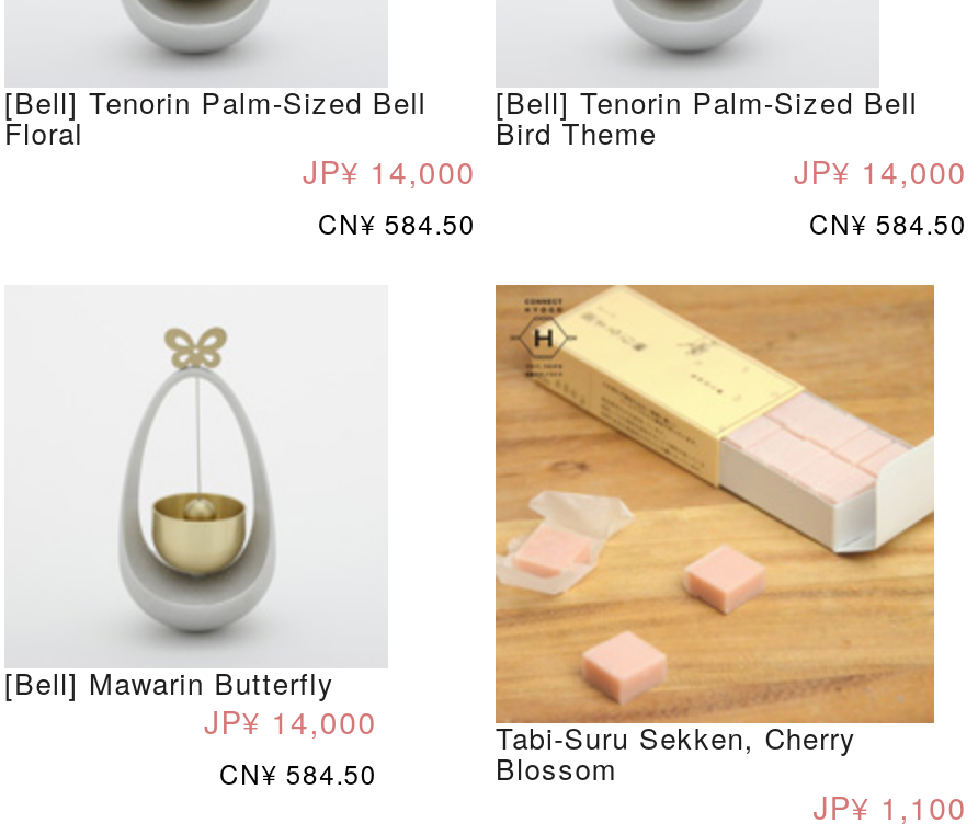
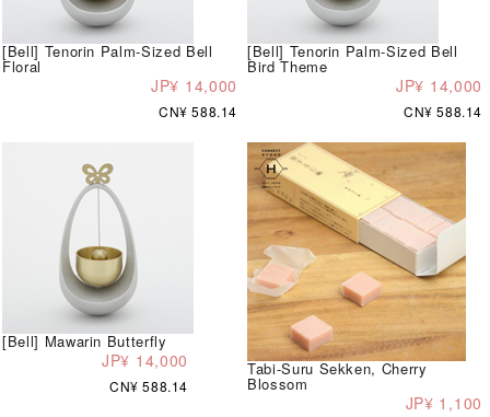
- CN¥ 584.50
+ CN¥ 588.14

- CN¥ 584.50
+ CN¥ 588.14

- CN¥ 584.50
+ CN¥ 588.14
